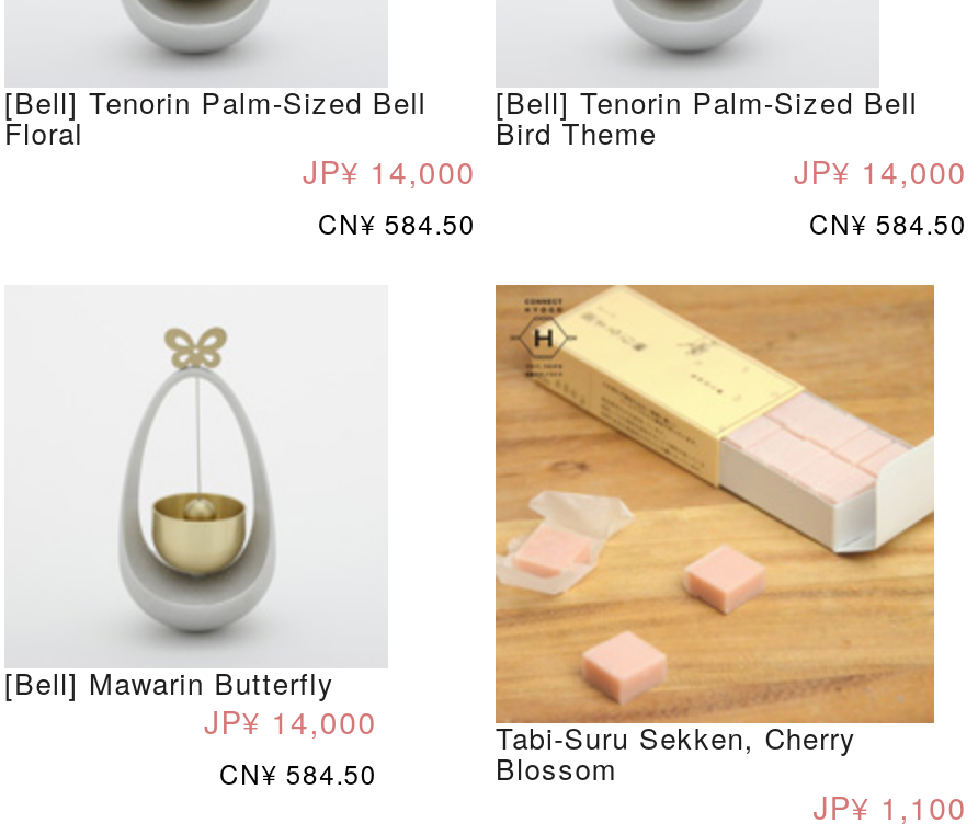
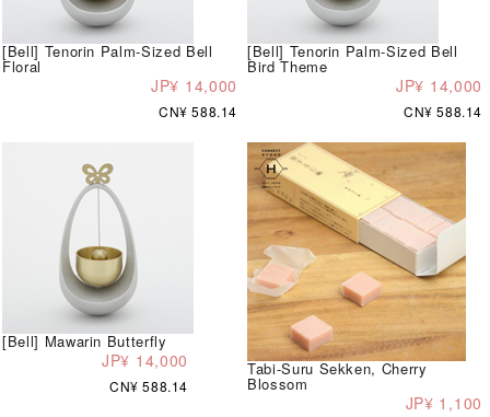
- CN¥ 584.50
+ CN¥ 588.14

- CN¥ 584.50
+ CN¥ 588.14

- CN¥ 584.50
+ CN¥ 588.14
